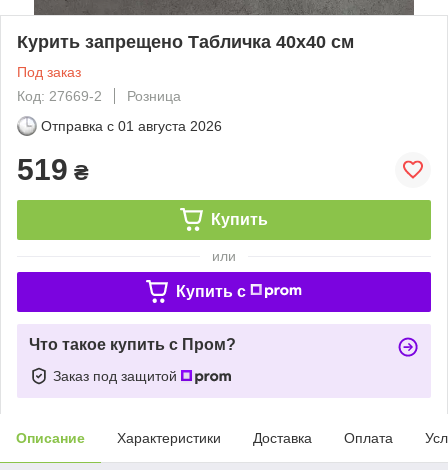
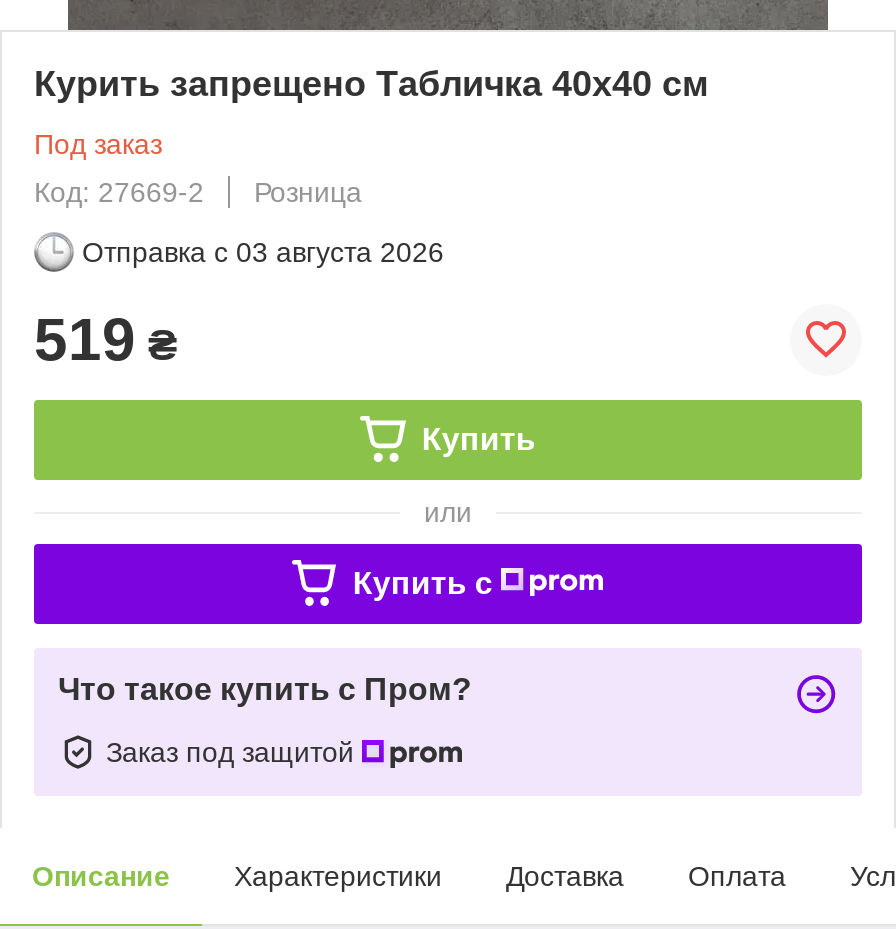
- Отправка с 01 августа 2026
+ Отправка с 03 августа 2026
